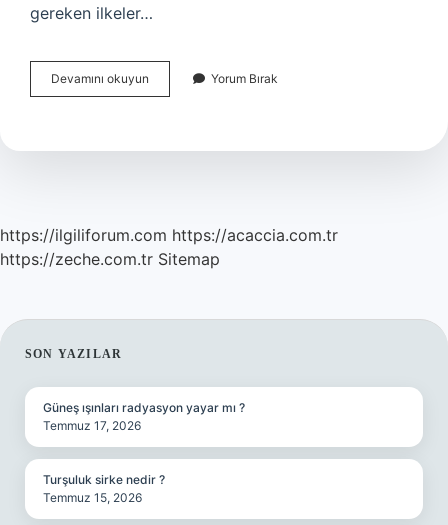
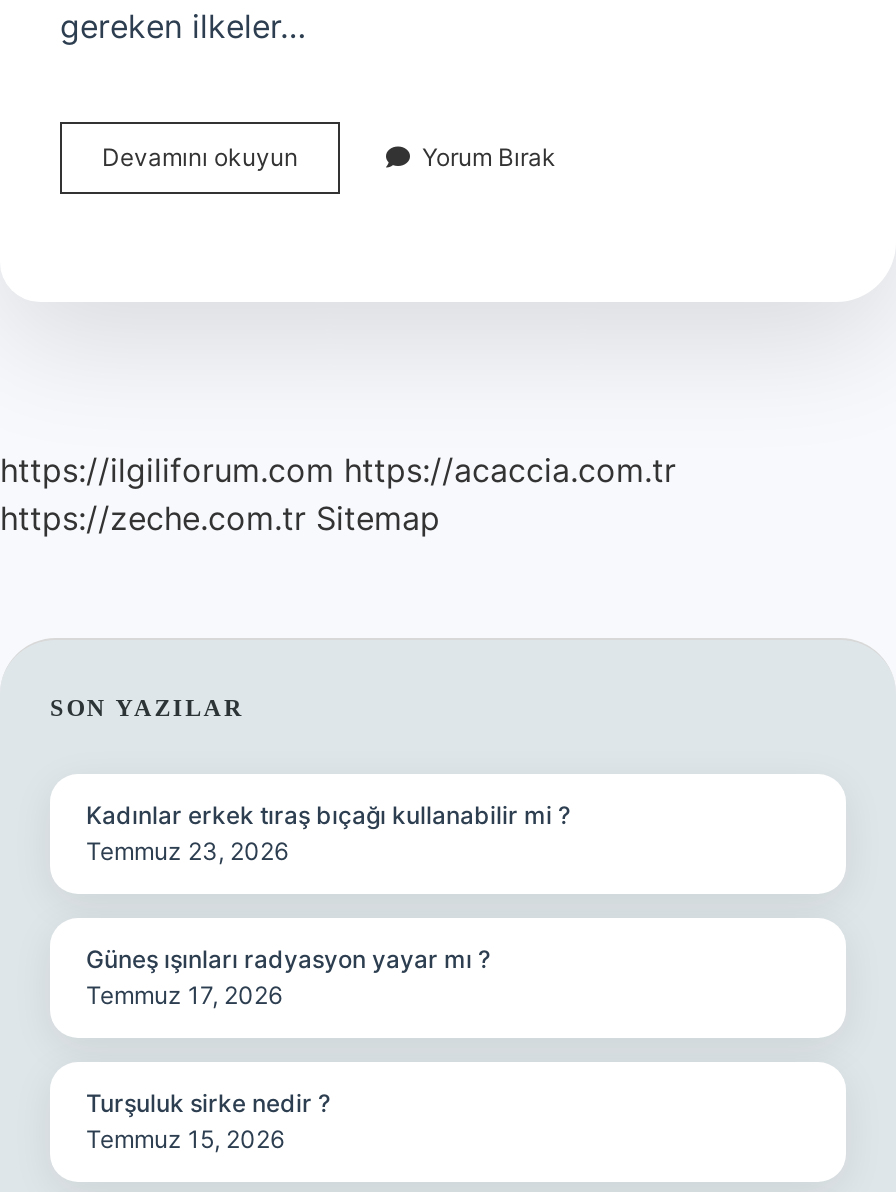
+ Kadınlar erkek tıraş bıçağı kullanabilir mi ?
+ Temmuz 23, 2026
